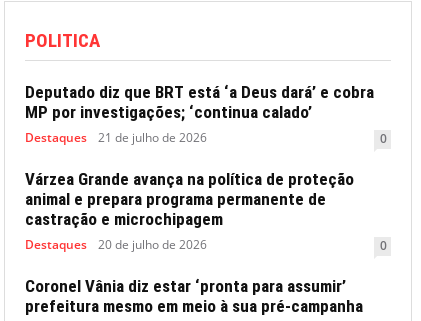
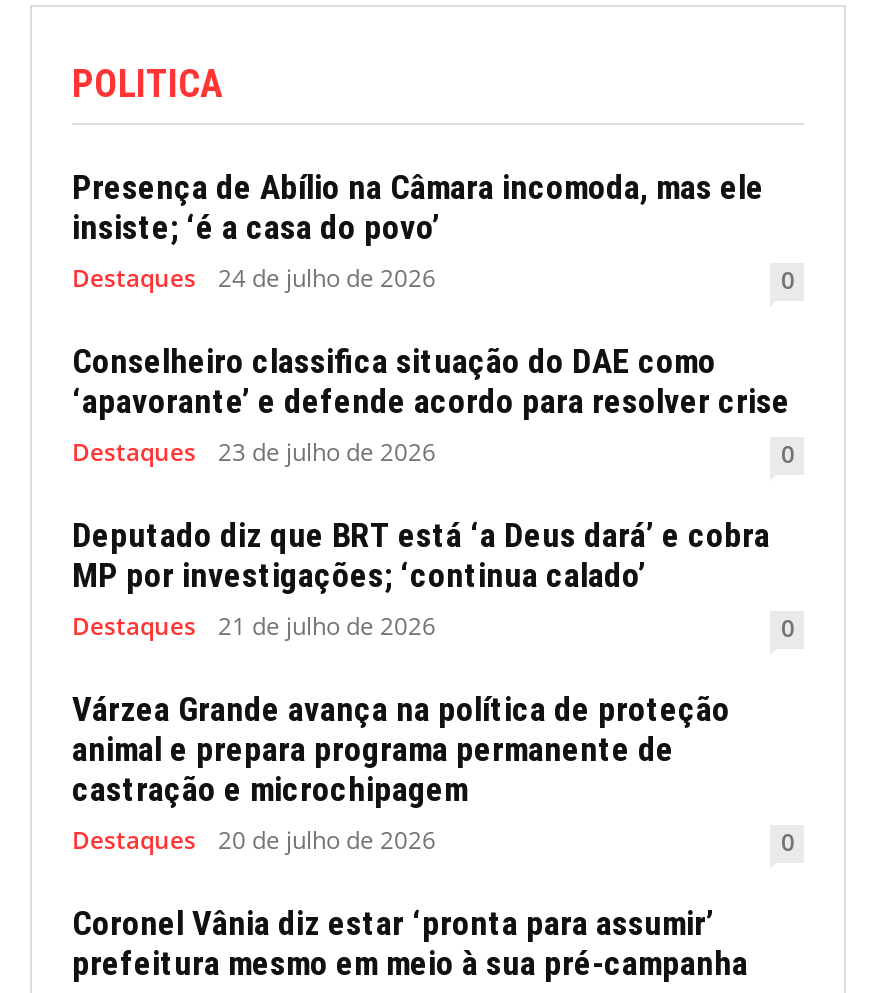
+ Presença de Abílio na Câmara incomoda, mas ele
+ insiste; ‘é a casa do povo’
+ Destaques
+ 24 de julho de 2026
+ 0
+ Conselheiro classifica situação do DAE como
+ ‘apavorante’ e defende acordo para resolver crise
+ Destaques
+ 23 de julho de 2026
+ 0
